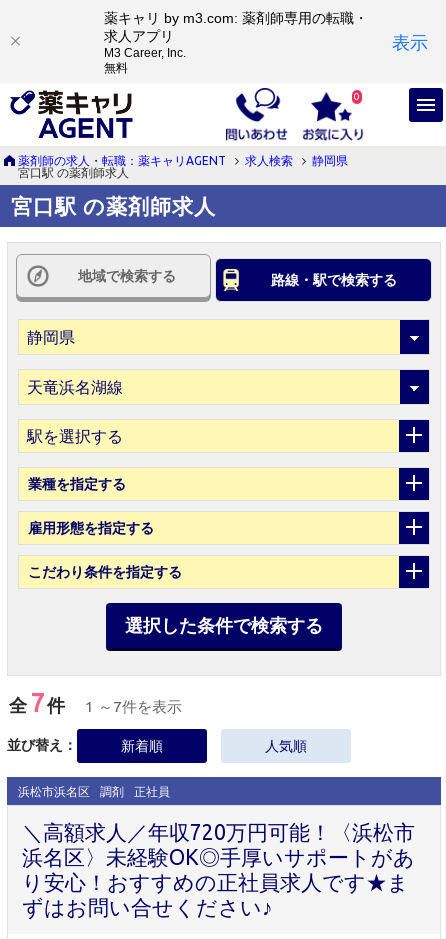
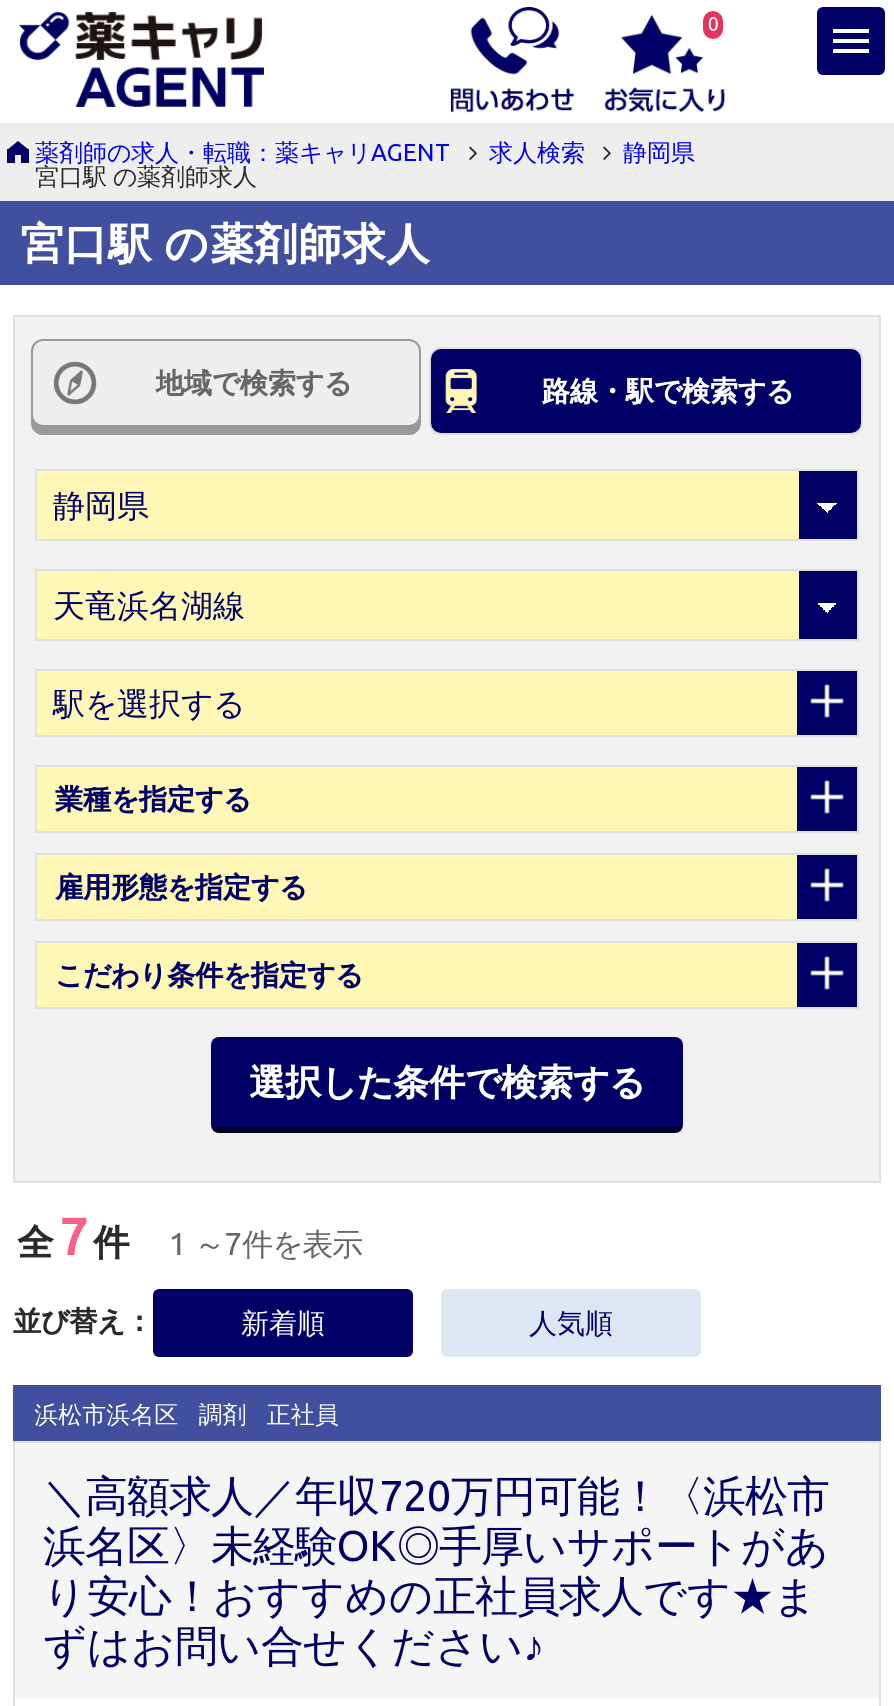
- 薬キャリ by m3.com: 薬剤師専用の転職・
- 求人アプリ
- M3 Career, Inc.
- 無料

- 表示
